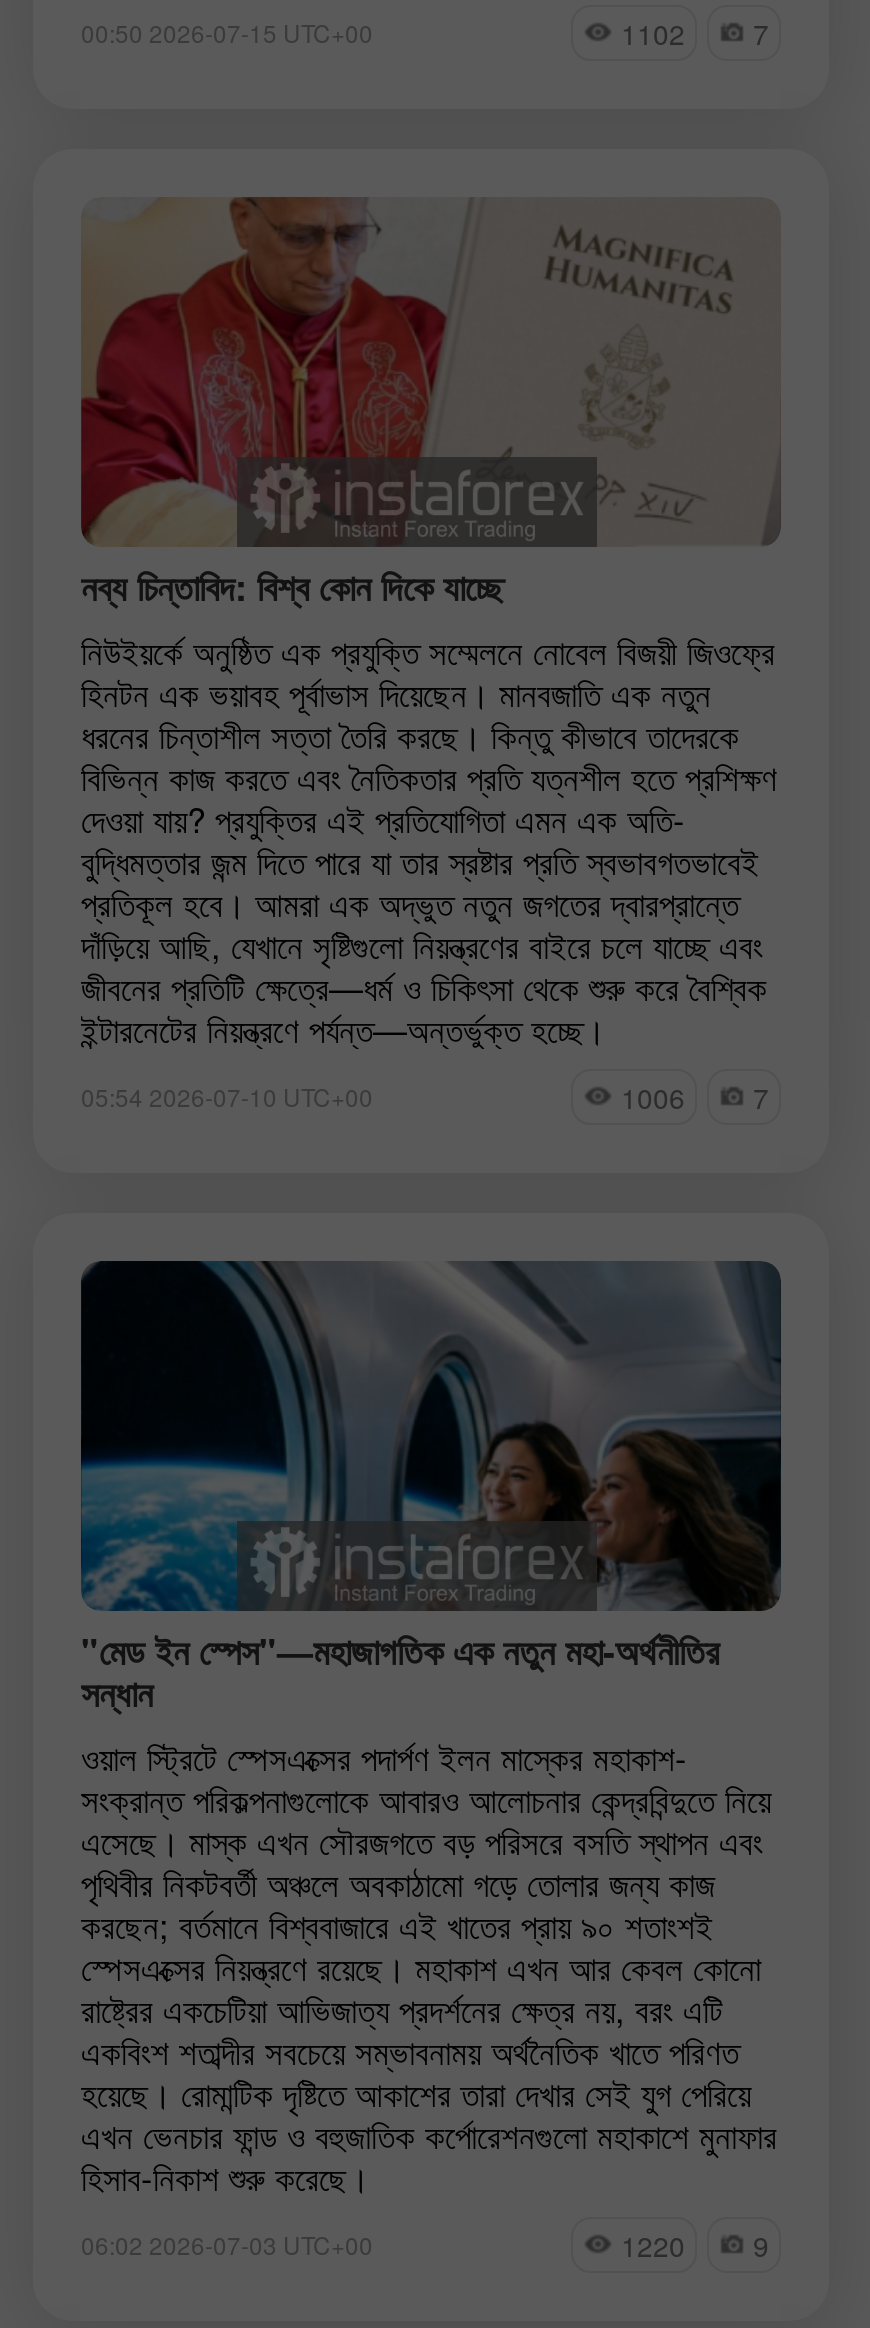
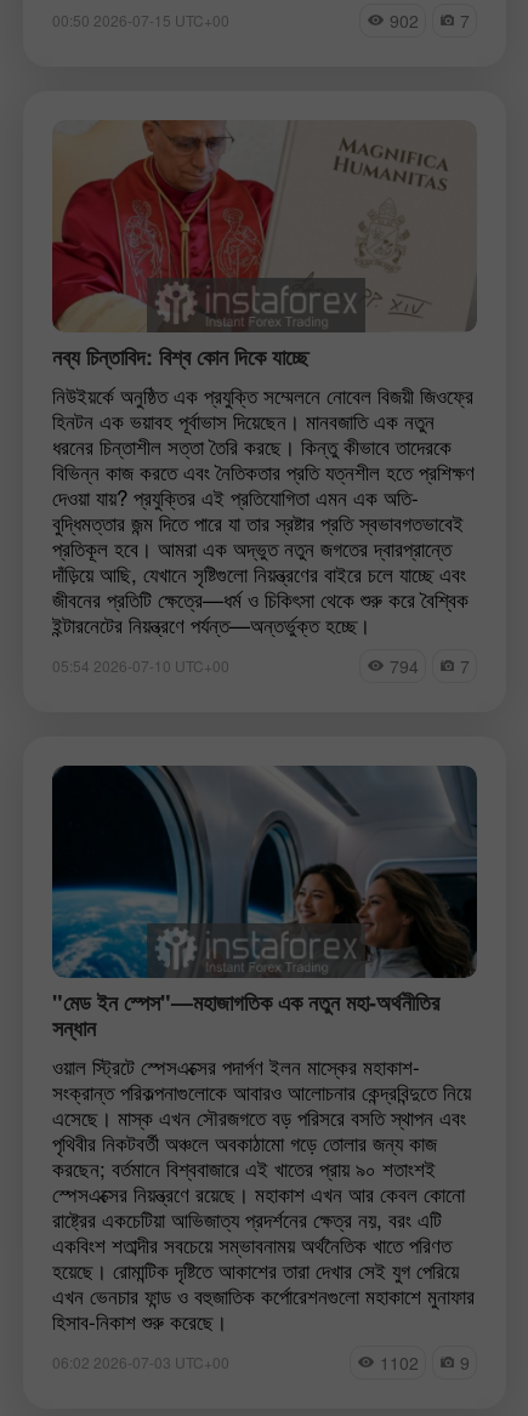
- 1102 7
+ 902 7

- 1006 7
+ 794 7

- 1220 9
+ 1102 9
